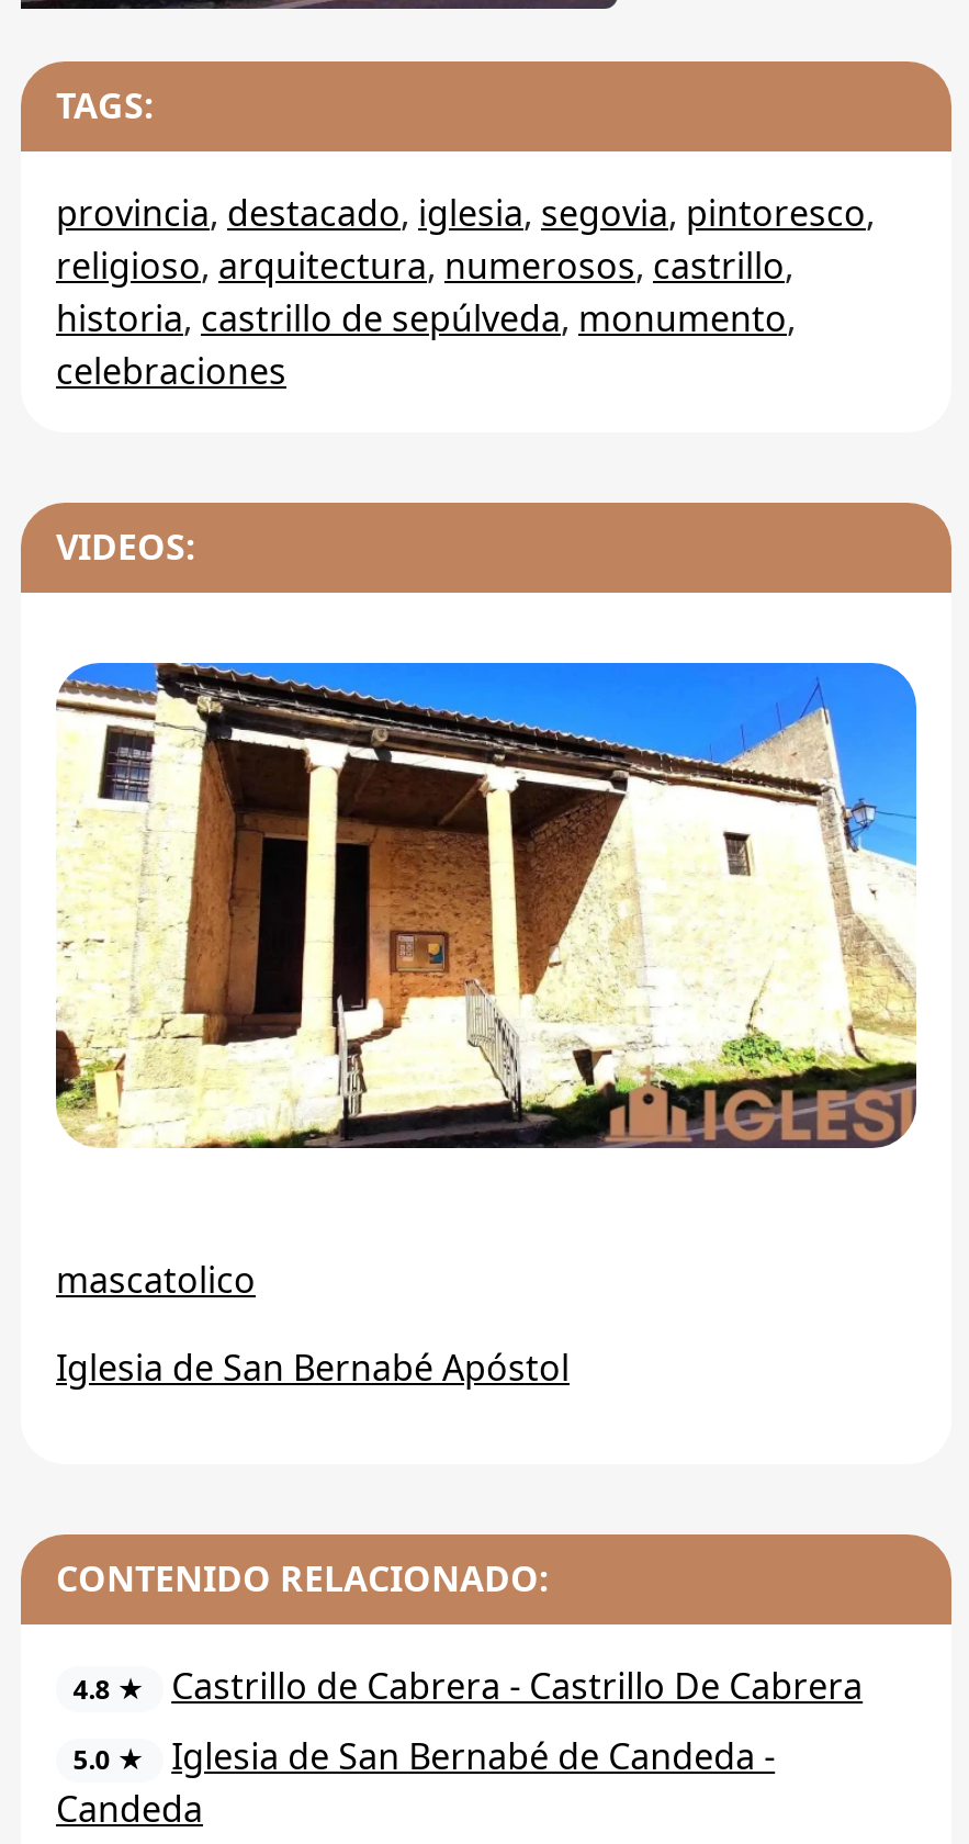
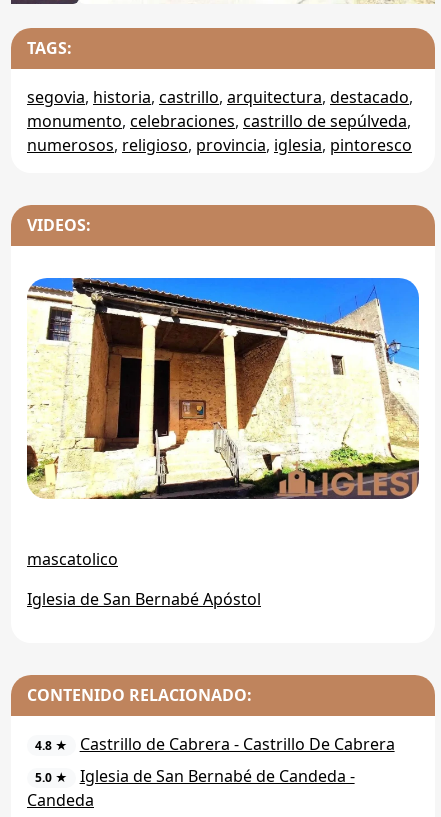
- provincia, destacado, iglesia, segovia, pintoresco,
- religioso, arquitectura, numerosos, castrillo,
- historia, castrillo de sepúlveda, monumento,
- celebraciones
+ segovia, historia, castrillo, arquitectura, destacado,
+ monumento, celebraciones, castrillo de sepúlveda,
+ numerosos, religioso, provincia, iglesia, pintoresco
